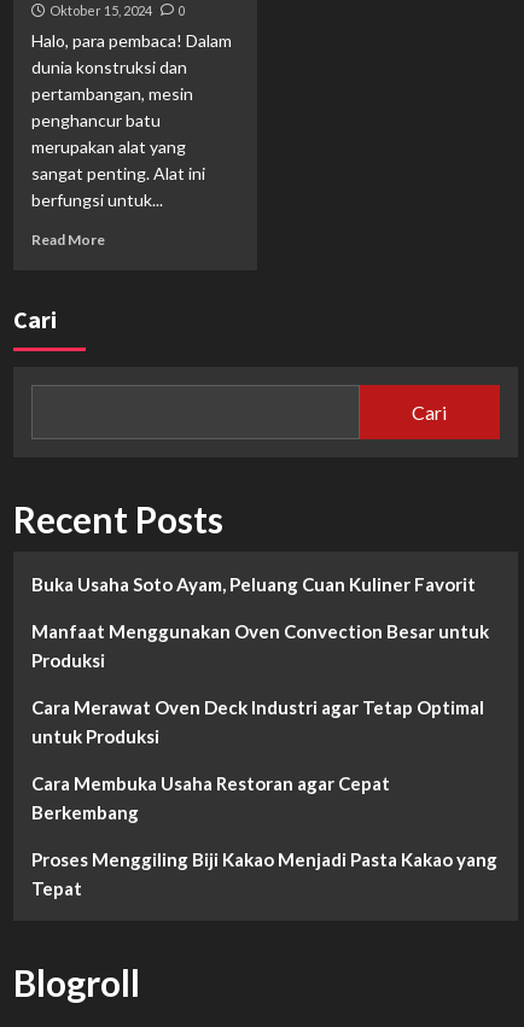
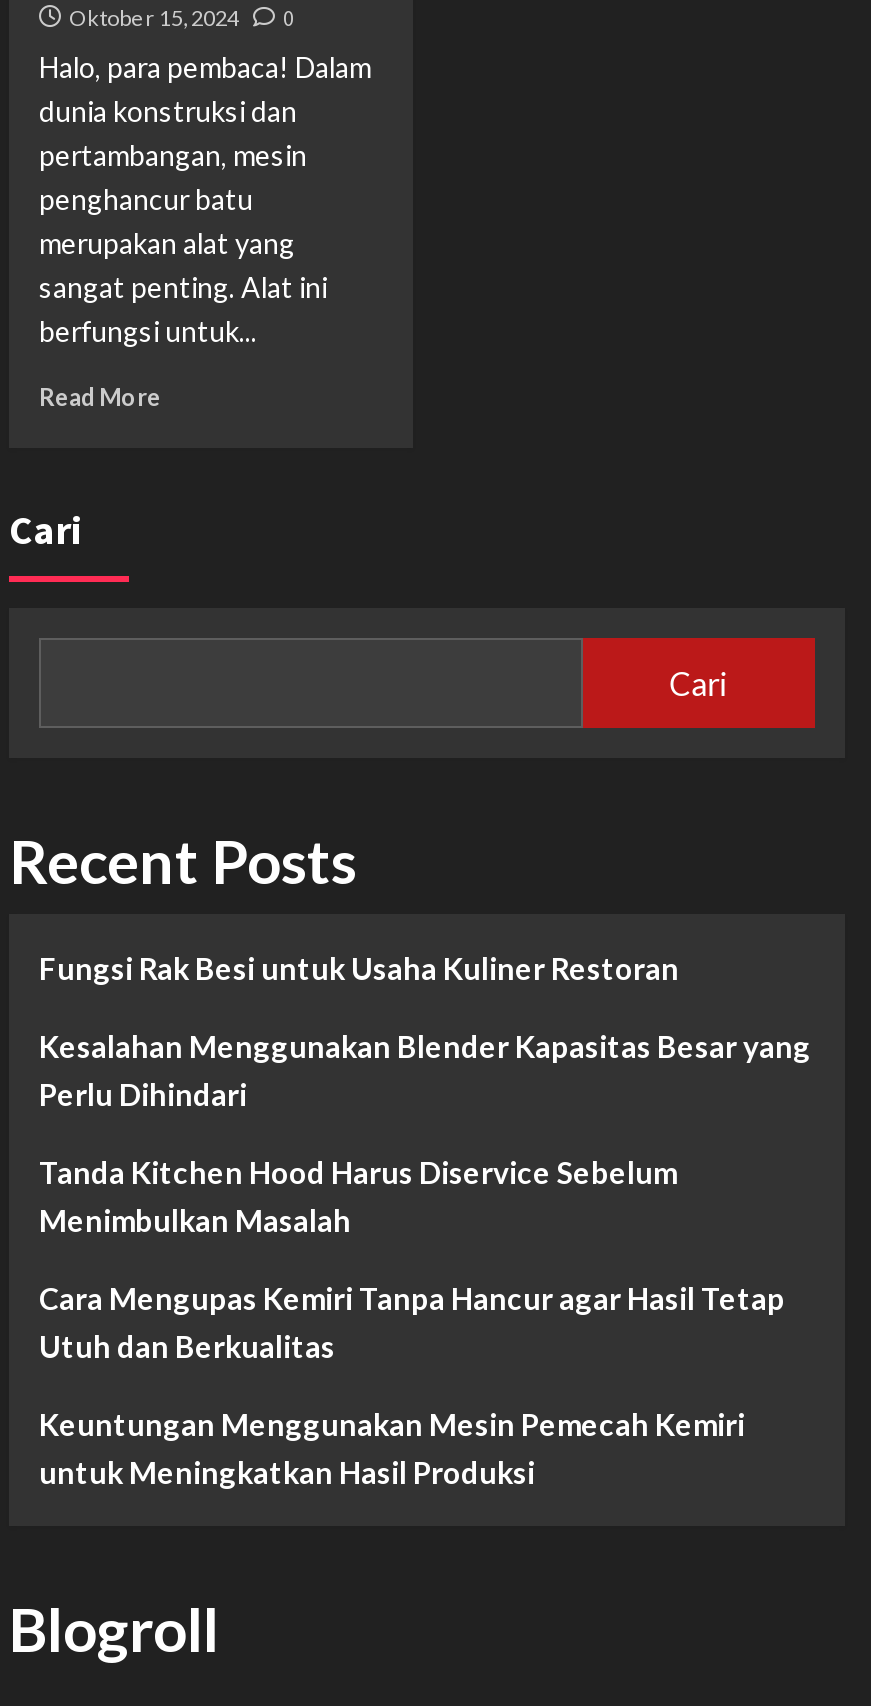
- Buka Usaha Soto Ayam, Peluang Cuan Kuliner Favorit
+ Fungsi Rak Besi untuk Usaha Kuliner Restoran

- Manfaat Menggunakan Oven Convection Besar untuk
- Produksi
+ Kesalahan Menggunakan Blender Kapasitas Besar yang
+ Perlu Dihindari

- Cara Merawat Oven Deck Industri agar Tetap Optimal
- untuk Produksi
+ Tanda Kitchen Hood Harus Diservice Sebelum
+ Menimbulkan Masalah

- Cara Membuka Usaha Restoran agar Cepat
- Berkembang
+ Cara Mengupas Kemiri Tanpa Hancur agar Hasil Tetap
+ Utuh dan Berkualitas

- Proses Menggiling Biji Kakao Menjadi Pasta Kakao yang
- Tepat
+ Keuntungan Menggunakan Mesin Pemecah Kemiri
+ untuk Meningkatkan Hasil Produksi
